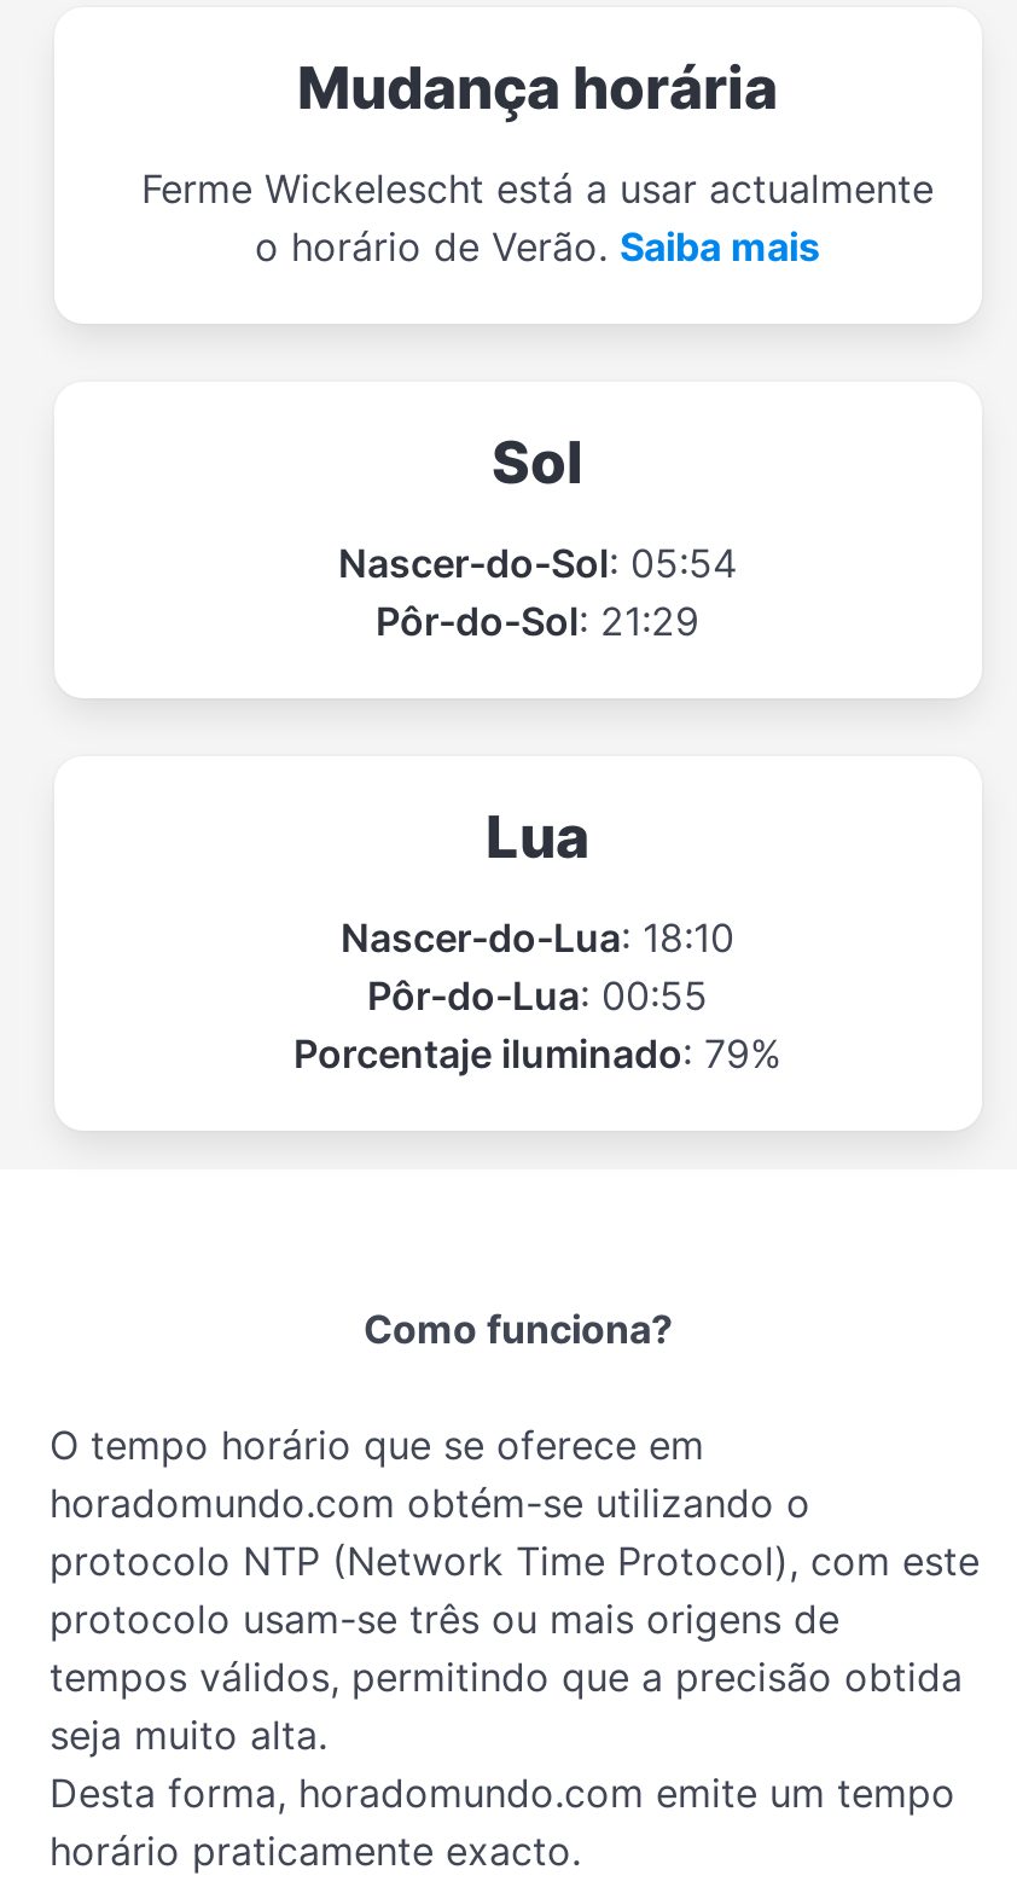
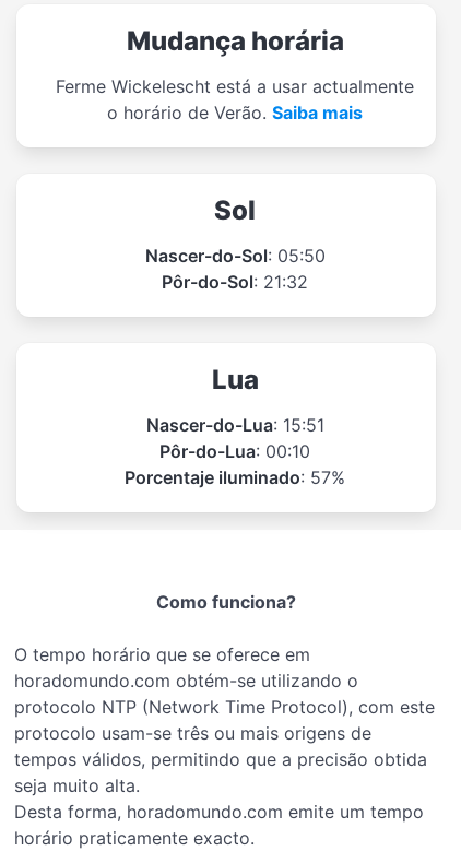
- Nascer-do-Sol: 05:54
+ Nascer-do-Sol: 05:50

- Pôr-do-Sol: 21:29
+ Pôr-do-Sol: 21:32

- Nascer-do-Lua: 18:10
+ Nascer-do-Lua: 15:51

- Pôr-do-Lua: 00:55
+ Pôr-do-Lua: 00:10

- Porcentaje iluminado: 79%
+ Porcentaje iluminado: 57%
